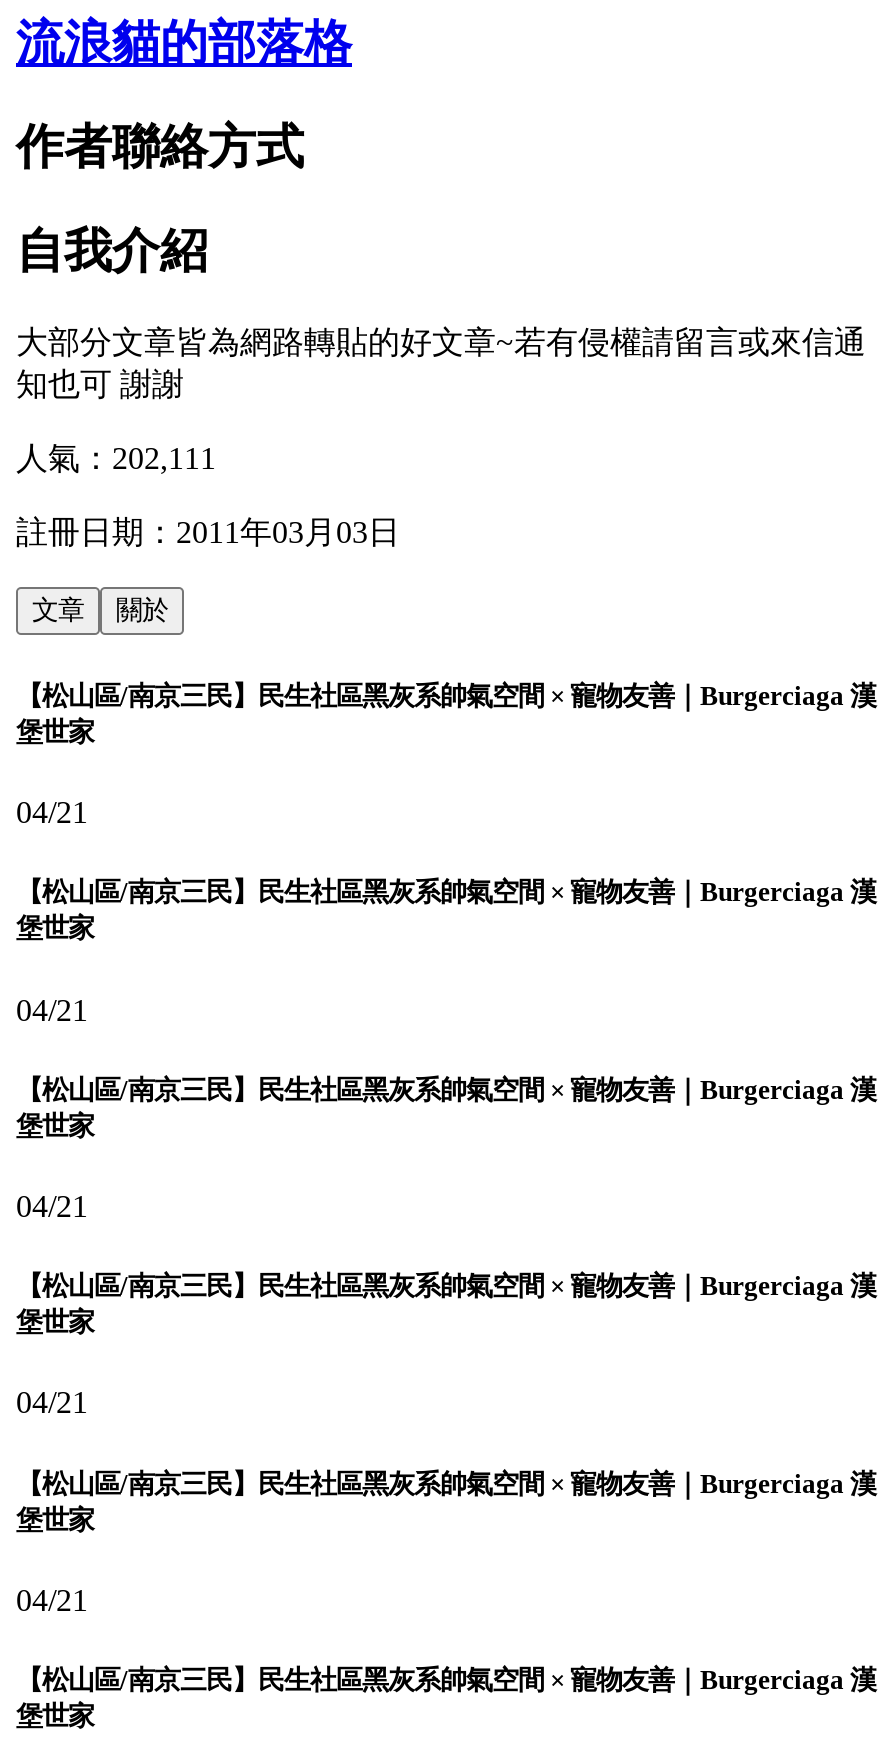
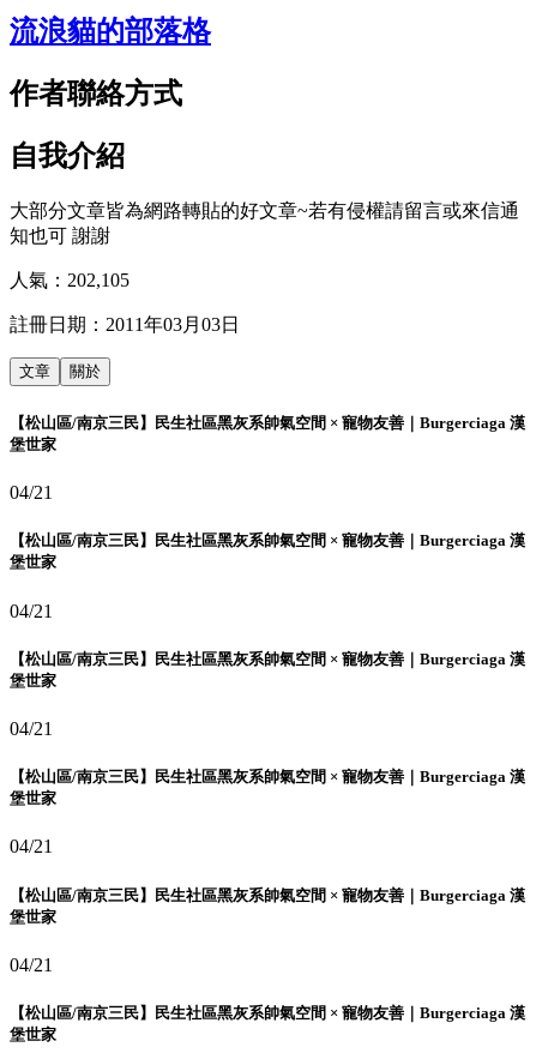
- 人氣：202,111
+ 人氣：202,105
